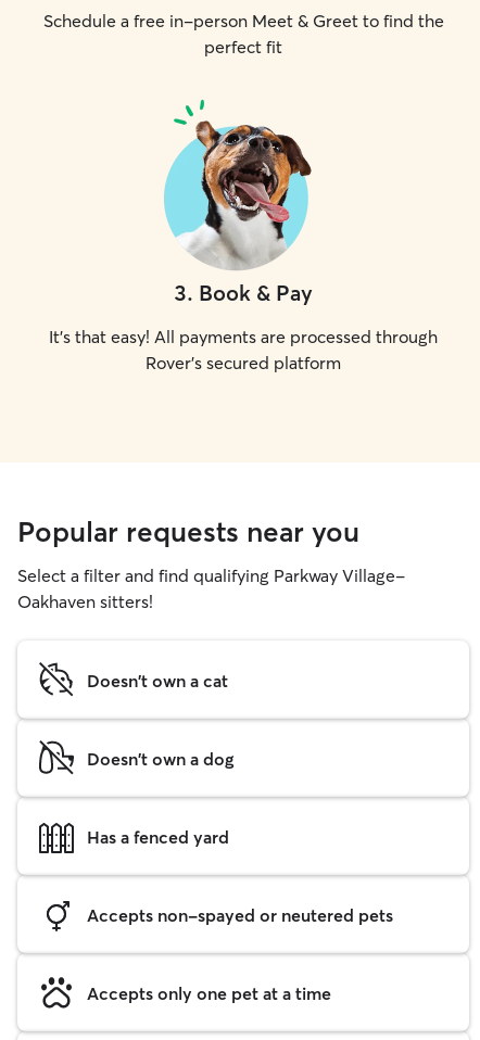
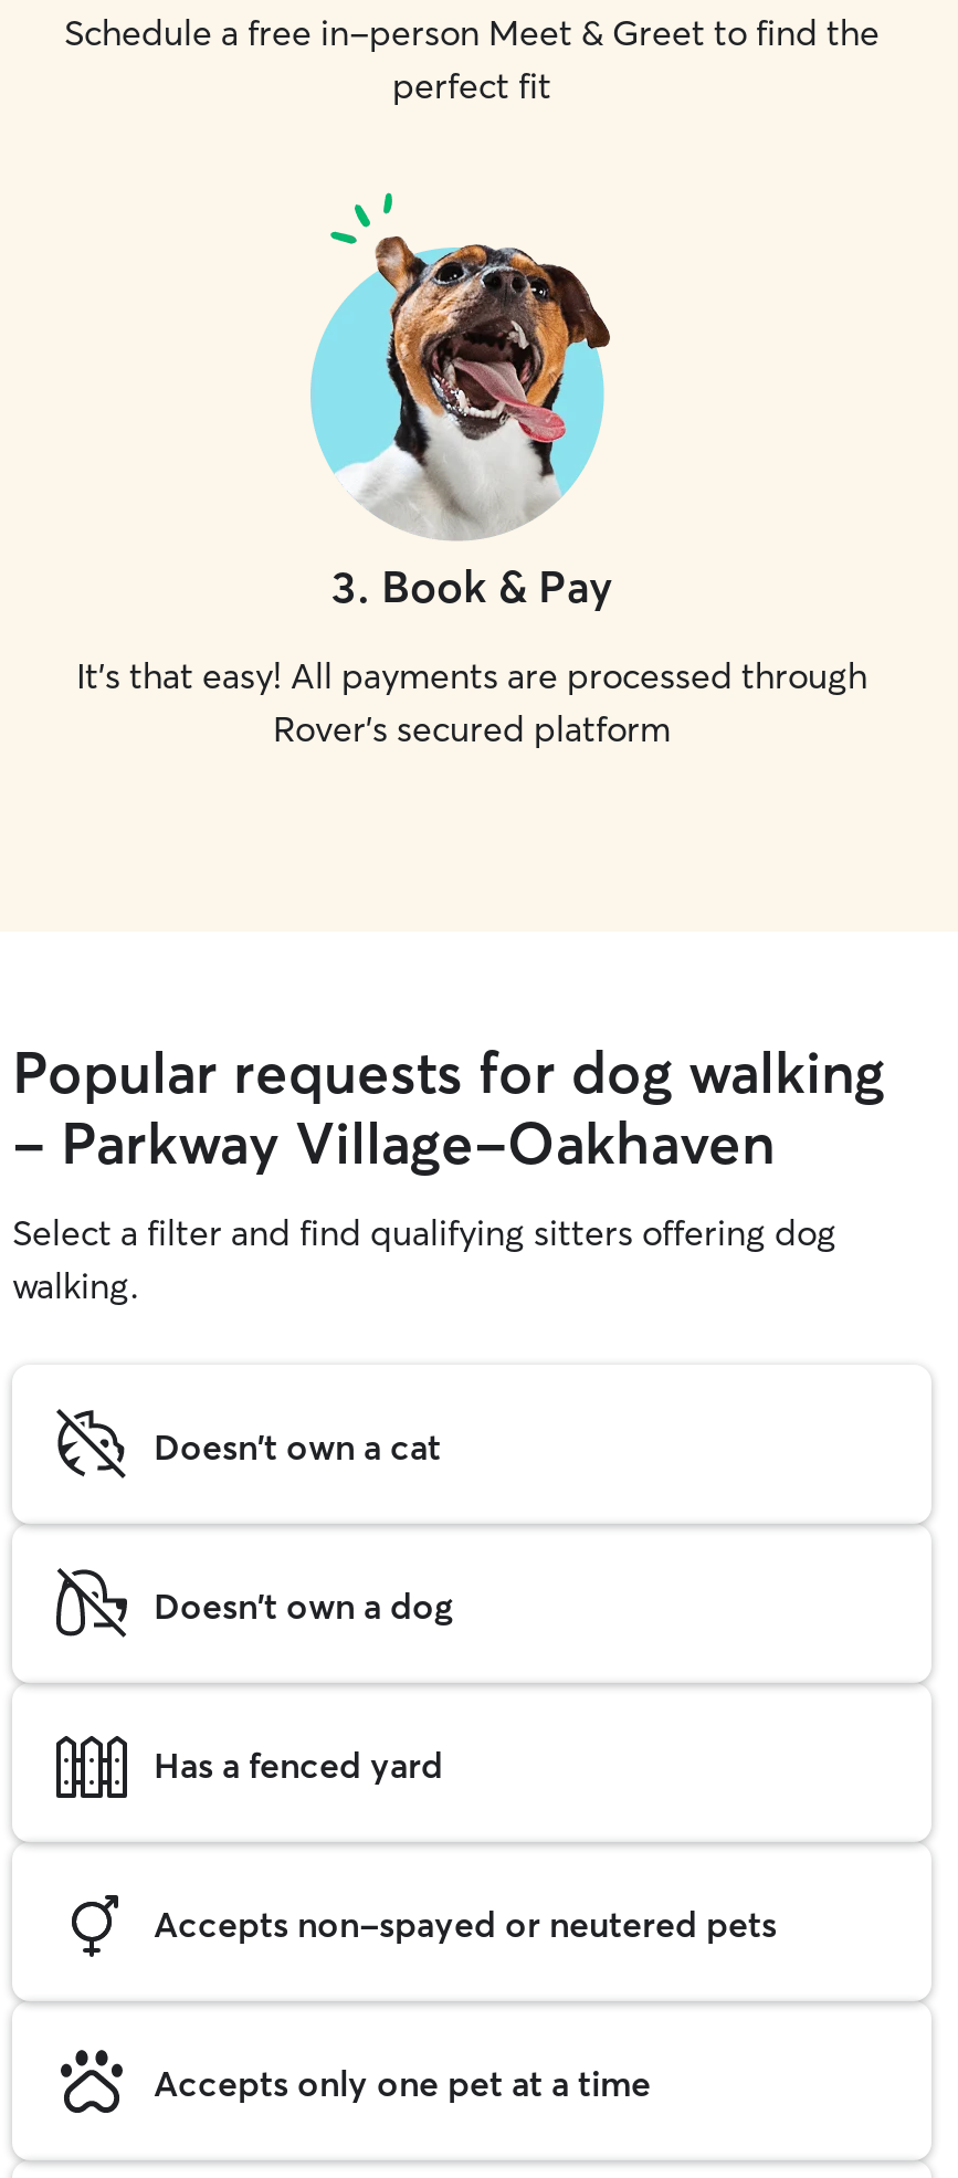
- Popular requests near you
- Select a filter and find qualifying Parkway Village-
- Oakhaven sitters!
+ Popular requests for dog walking
+ - Parkway Village-Oakhaven
+ Select a filter and find qualifying sitters offering dog
+ walking.
